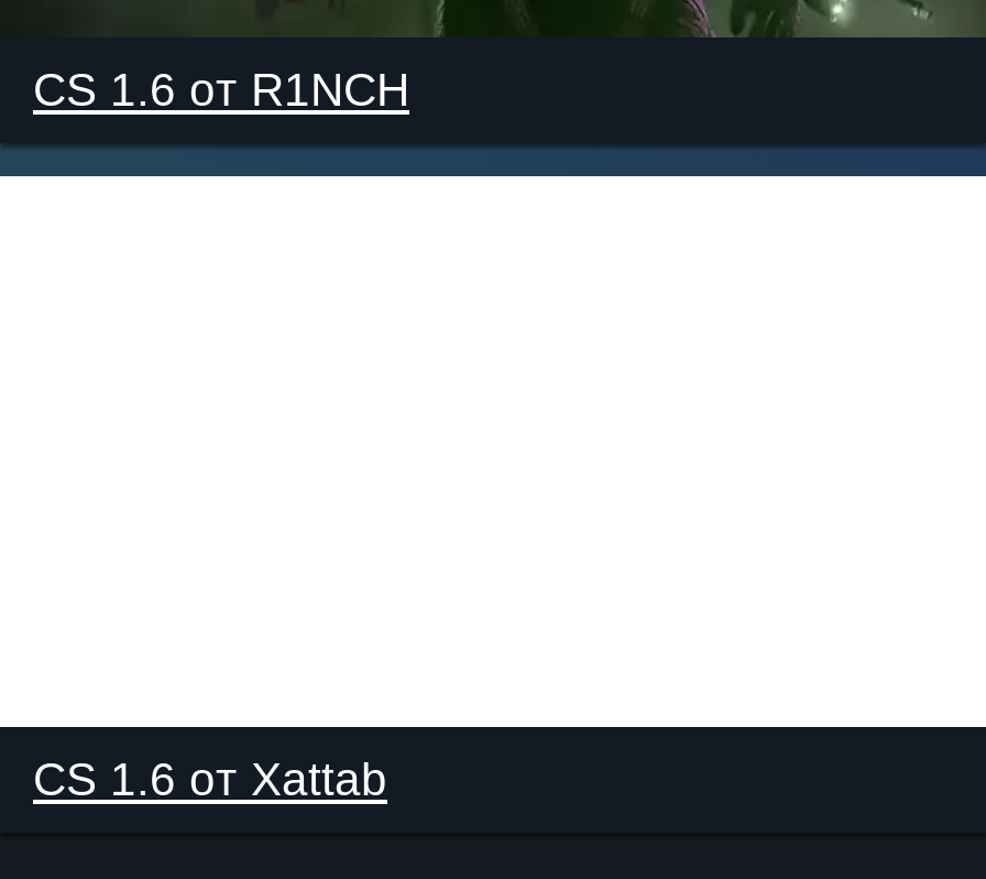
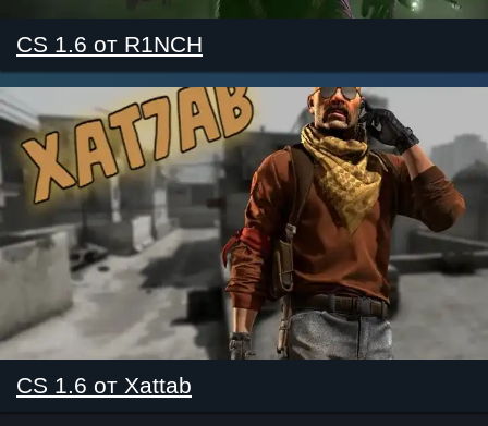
+ [image]
